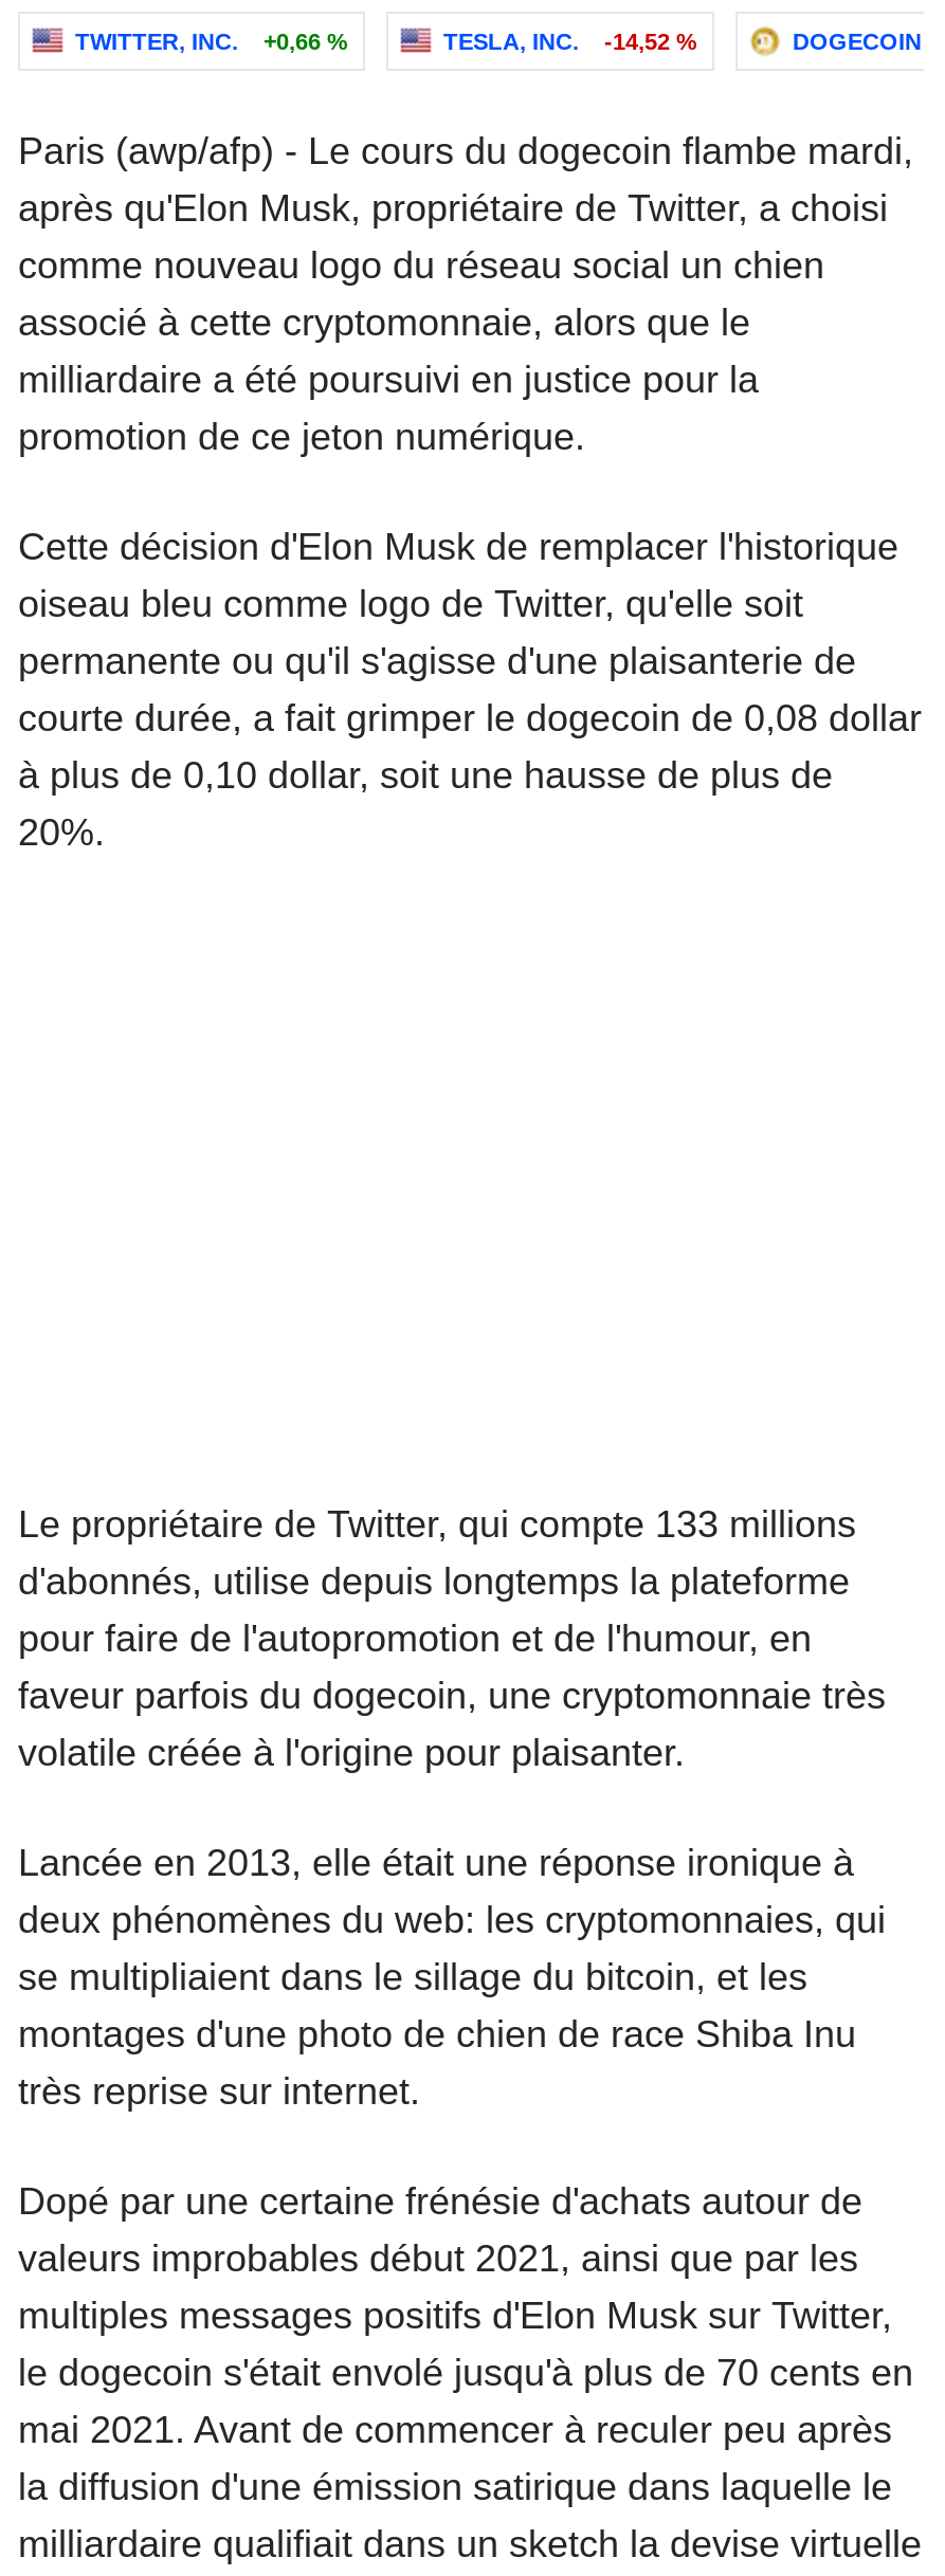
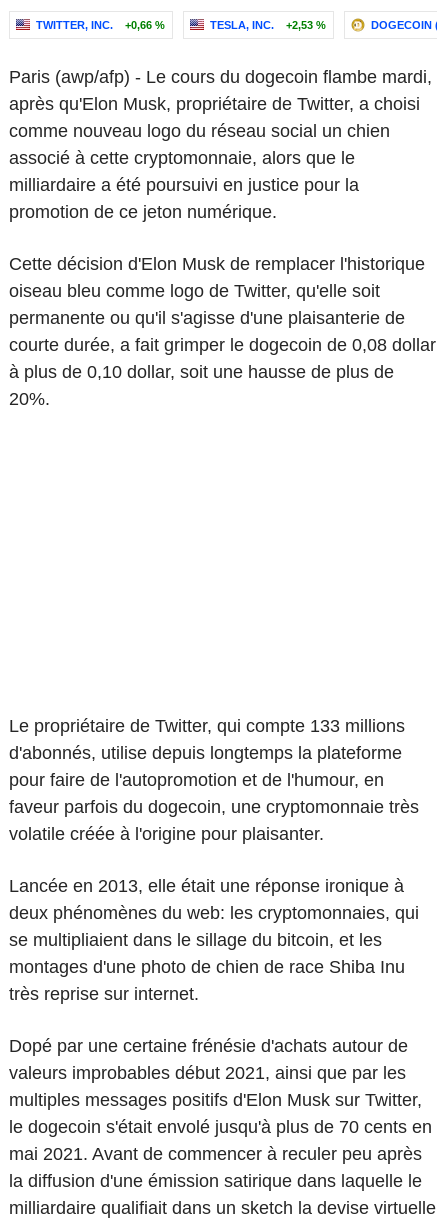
- TESLA, INC. -14,52 %
+ TESLA, INC. +2,53 %
